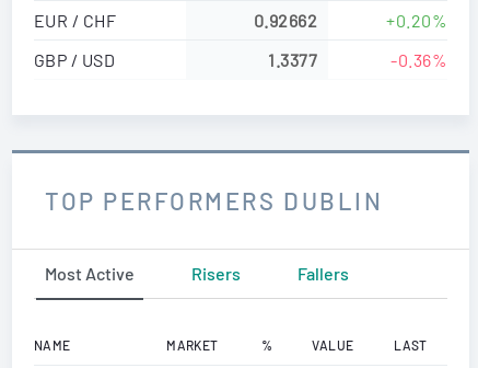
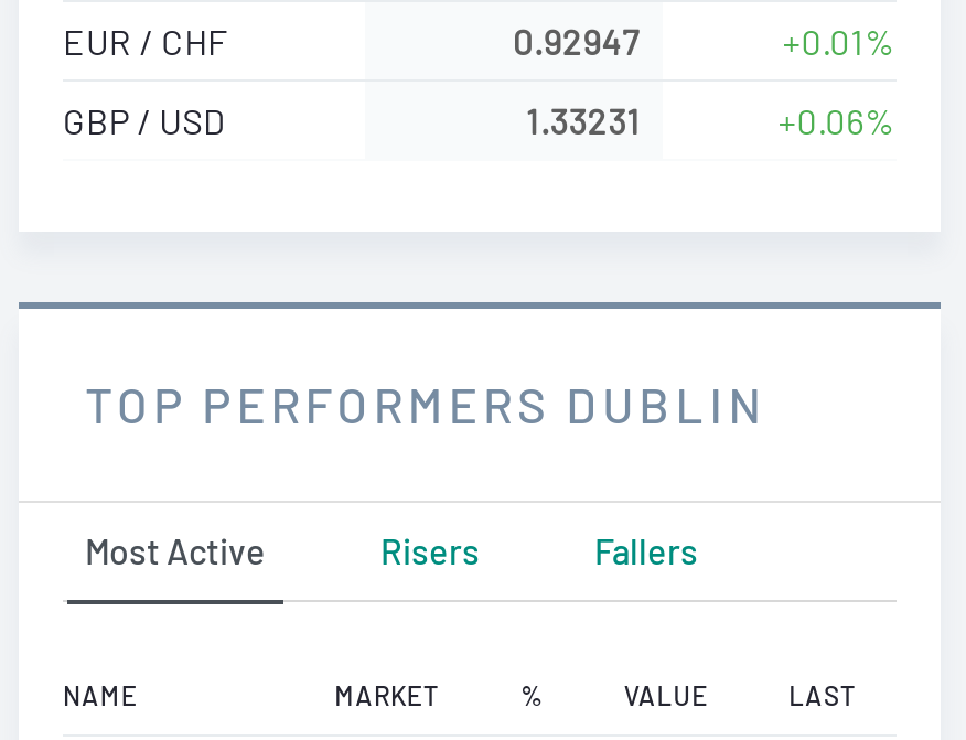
- 0.92662
+ 0.92947

- +0.20%
+ +0.01%

- 1.3377
+ 1.33231

- -0.36%
+ +0.06%
